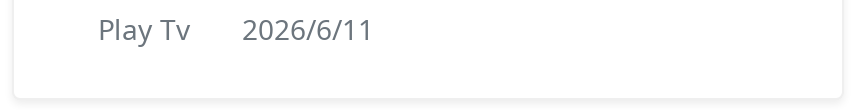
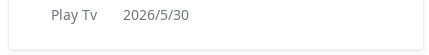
- Play Tv 2026/6/11
+ Play Tv 2026/5/30
